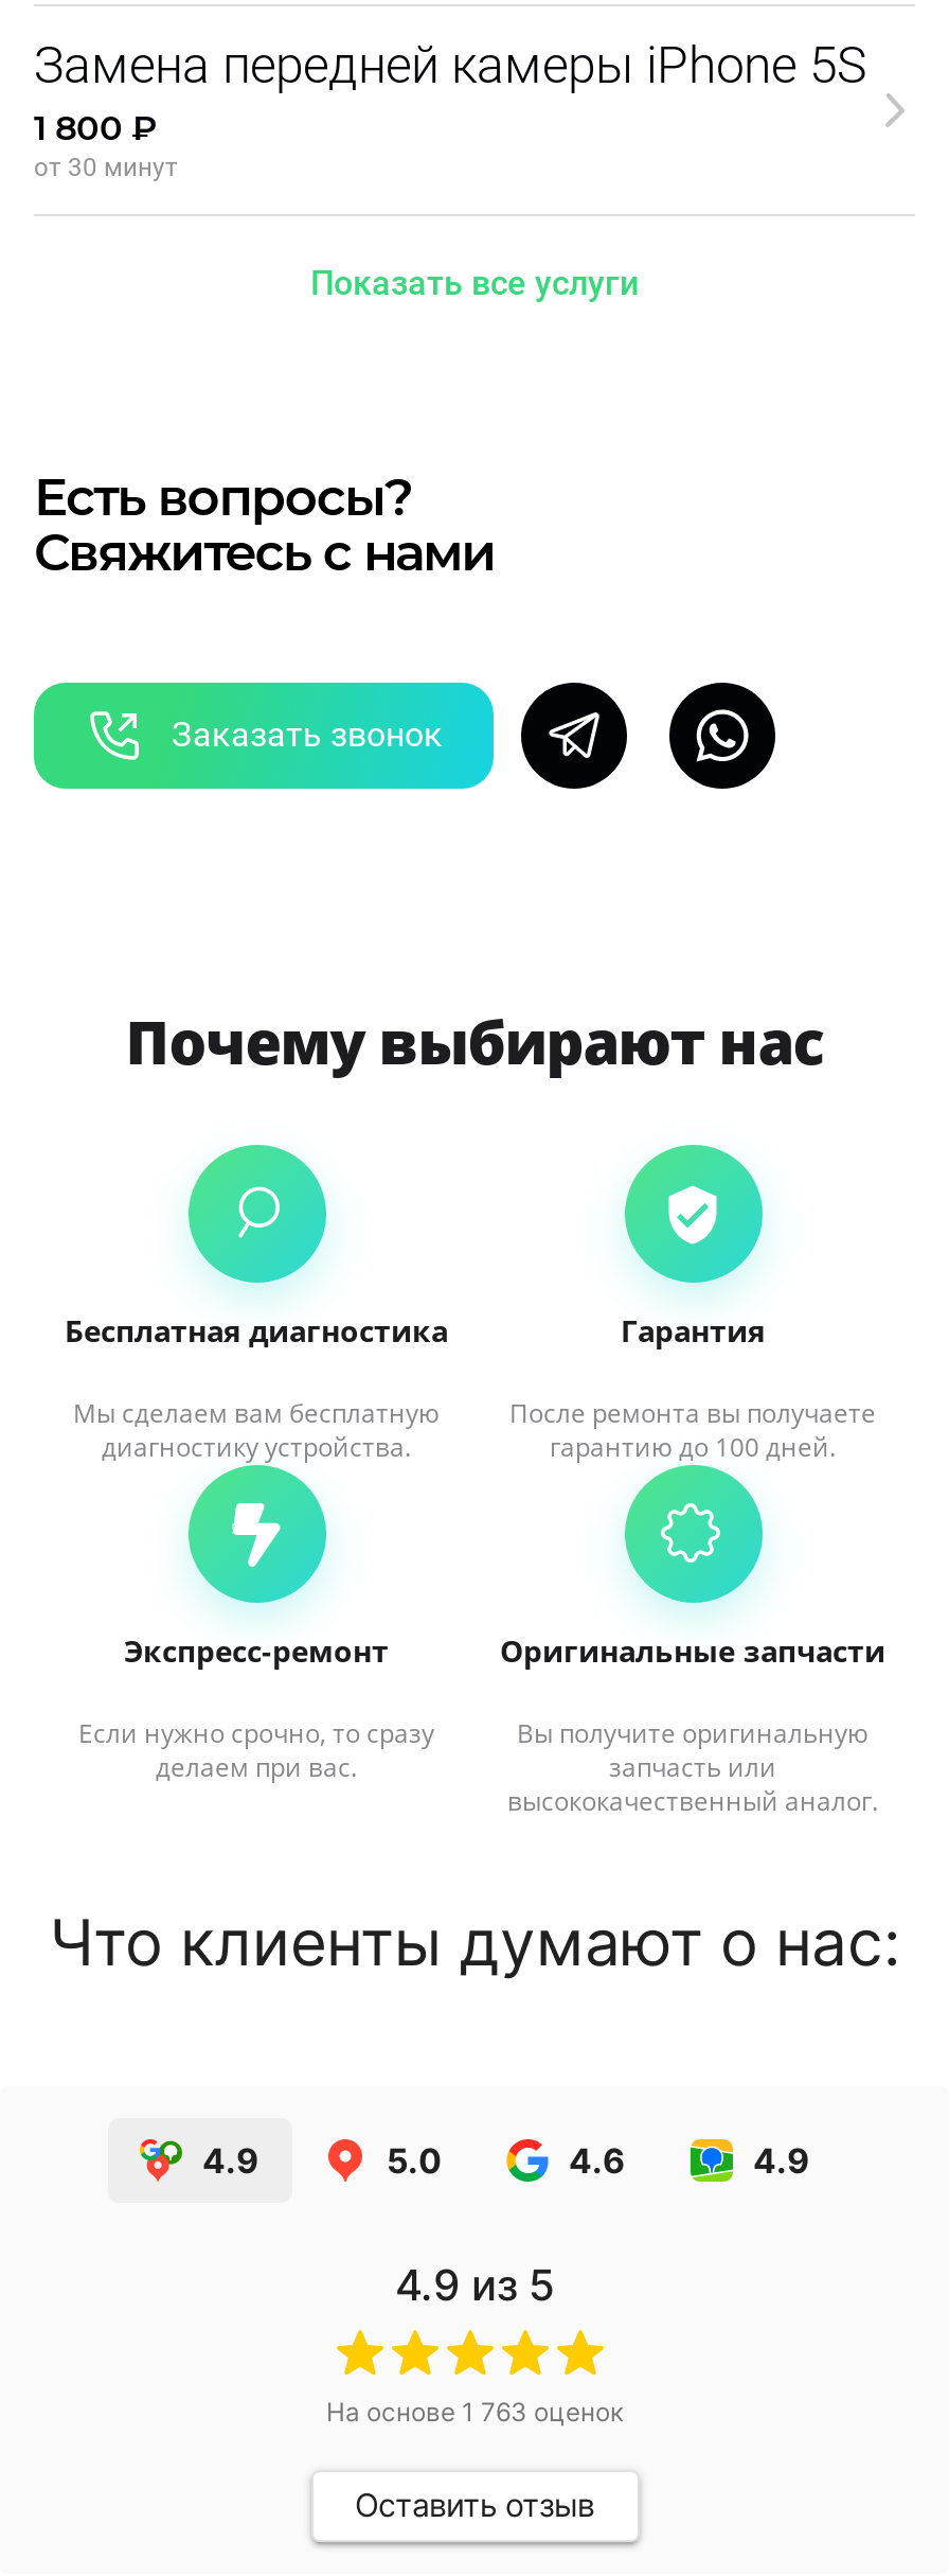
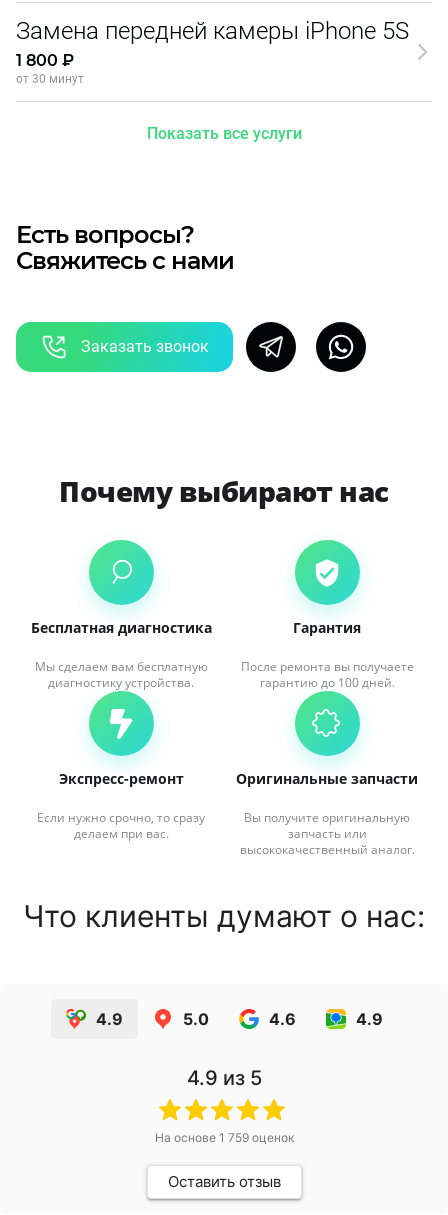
- На основе 1 763 оценок
+ На основе 1 759 оценок
